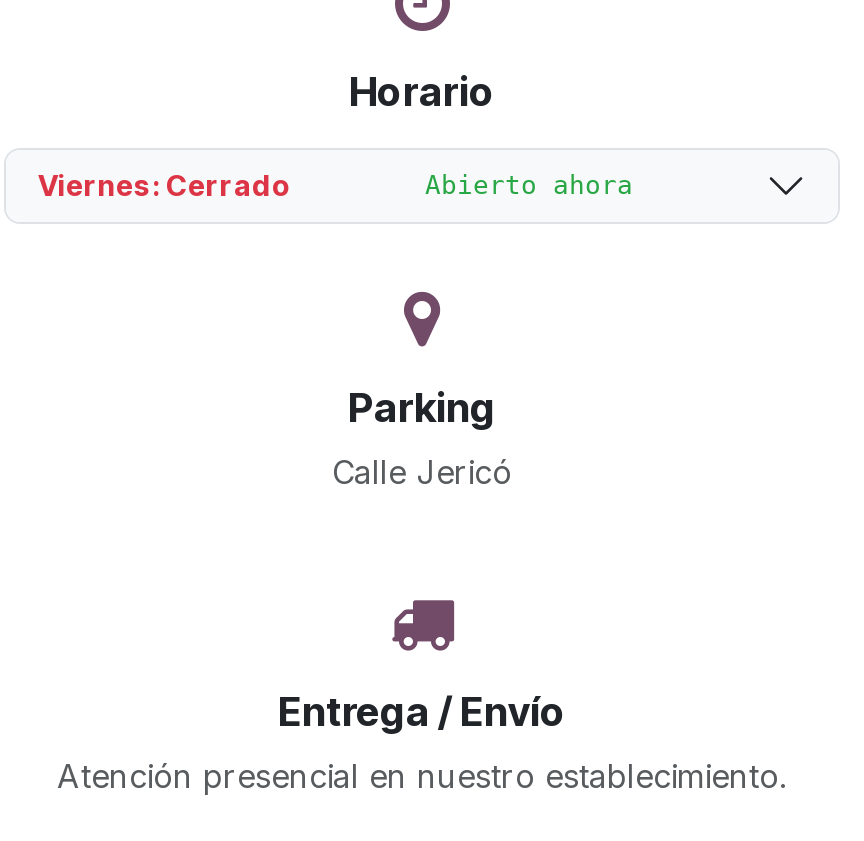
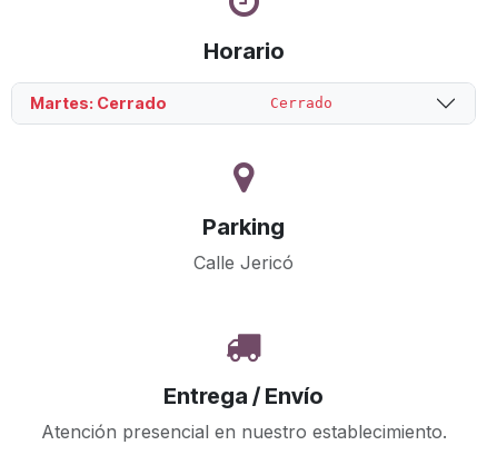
- Viernes: Cerrado
- Abierto ahora
+ Martes: Cerrado
+ Cerrado
